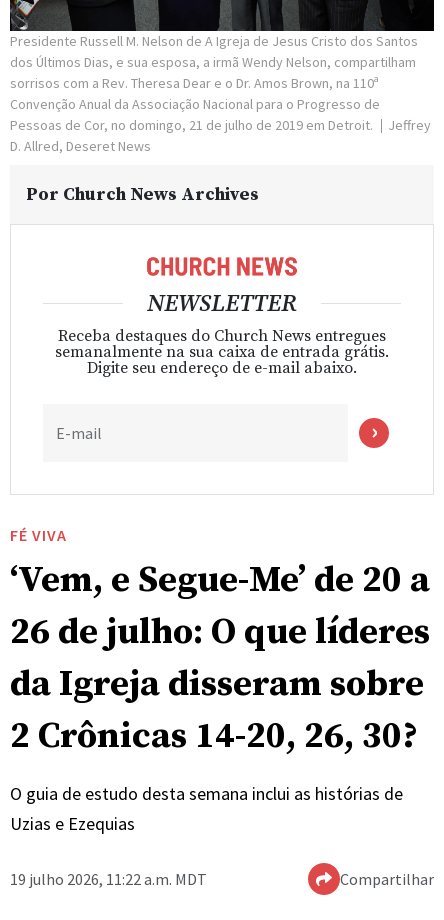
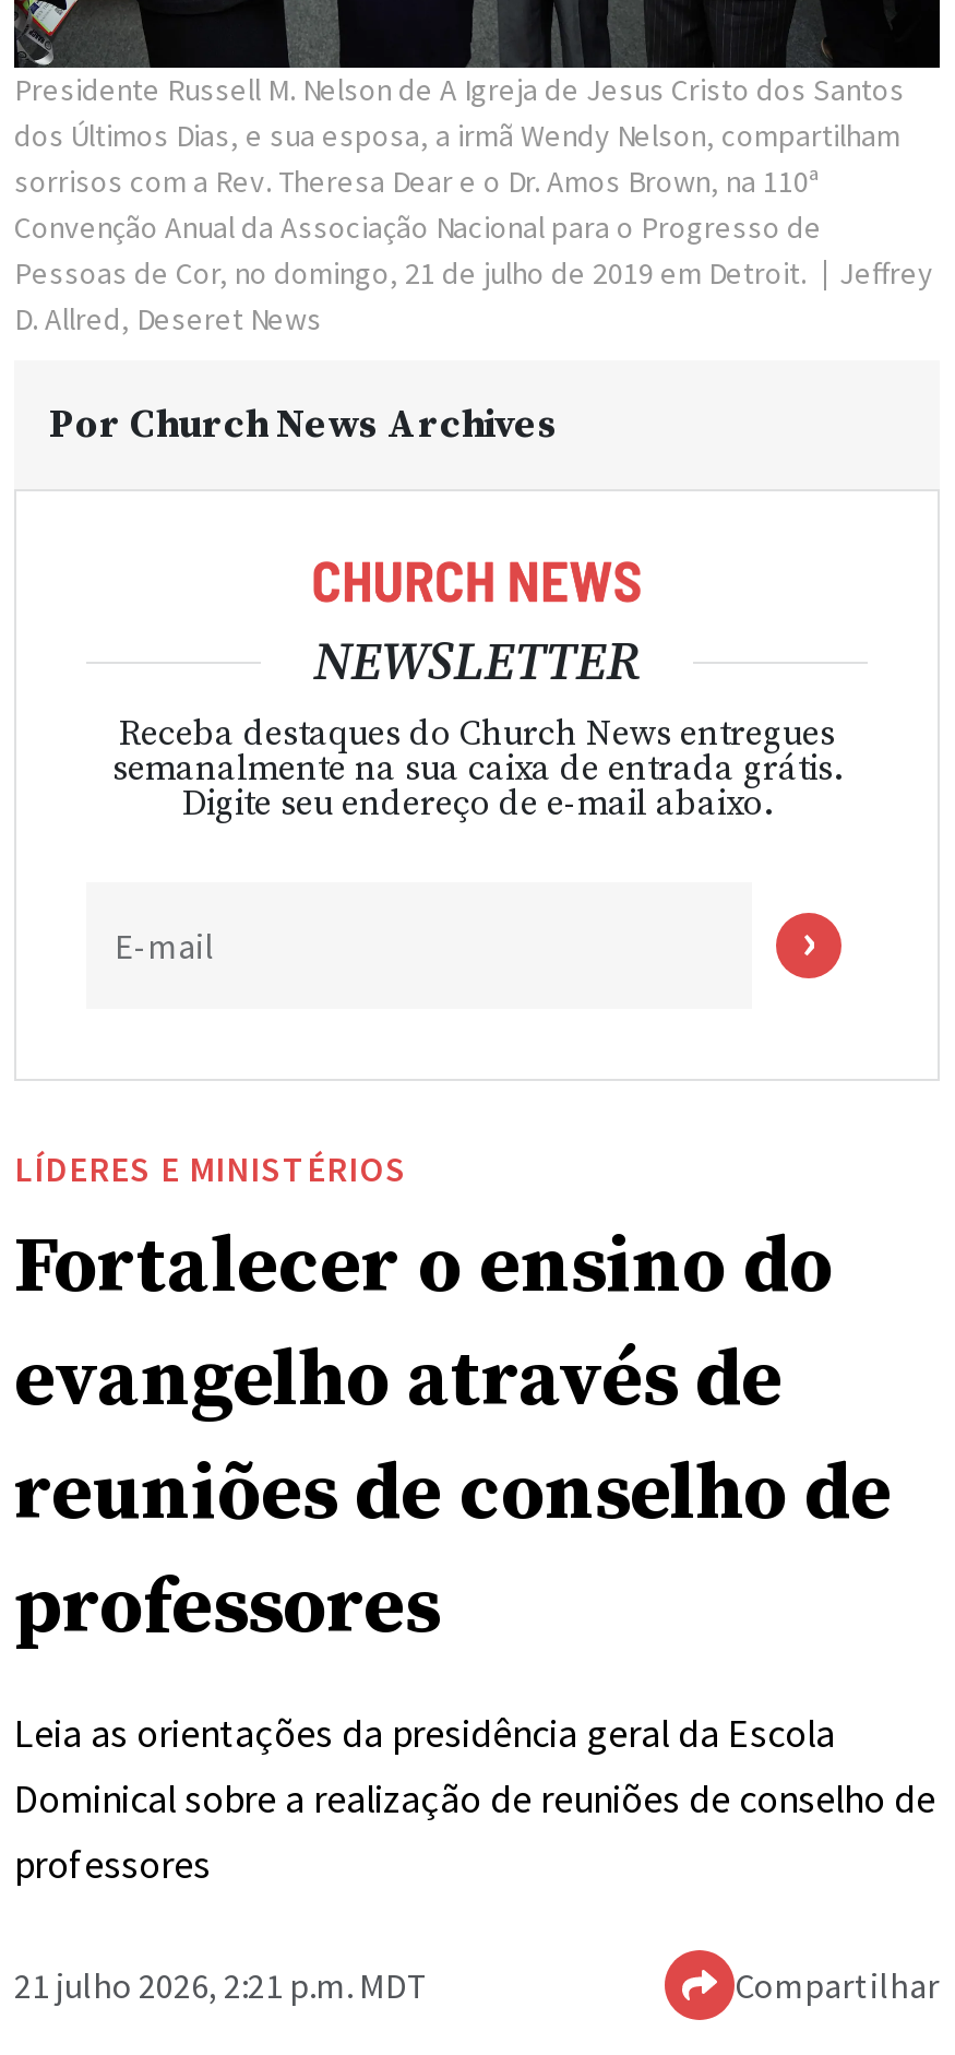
- FÉ VIVA
- ‘Vem, e Segue-Me’ de 20 a
- 26 de julho: O que líderes
- da Igreja disseram sobre
- 2 Crônicas 14-20, 26, 30?
+ LÍDERES E MINISTÉRIOS
+ Fortalecer o ensino do
+ evangelho através de
+ reuniões de conselho de
+ professores

- O guia de estudo desta semana inclui as histórias de
- Uzias e Ezequias
+ Leia as orientações da presidência geral da Escola
+ Dominical sobre a realização de reuniões de conselho de
+ professores

- 19 julho 2026, 11:22 a.m. MDT
+ 21 julho 2026, 2:21 p.m. MDT
